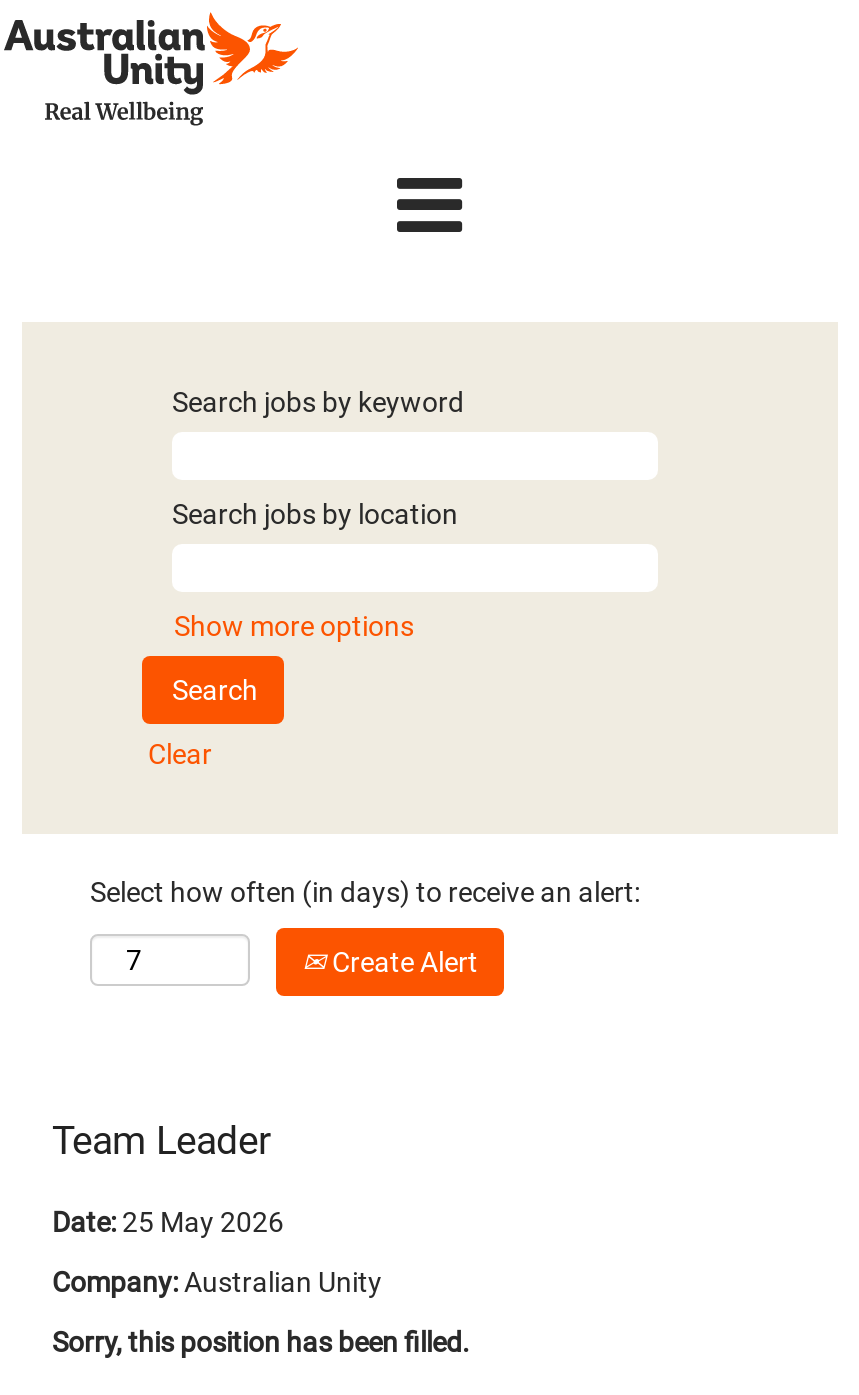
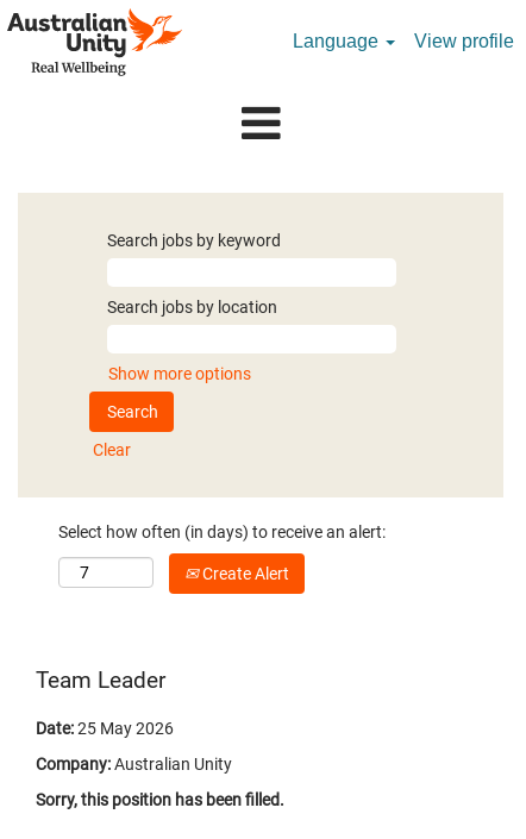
+ Language
+ View profile
